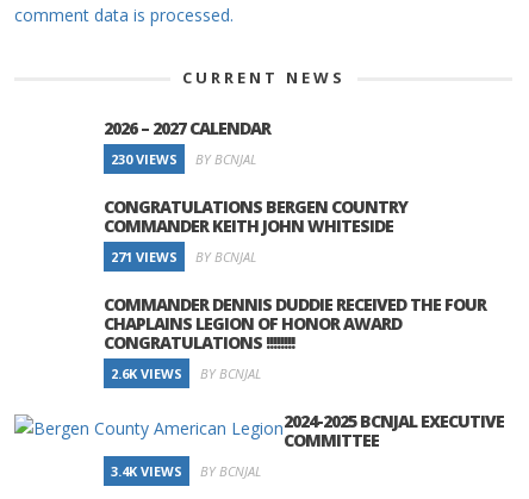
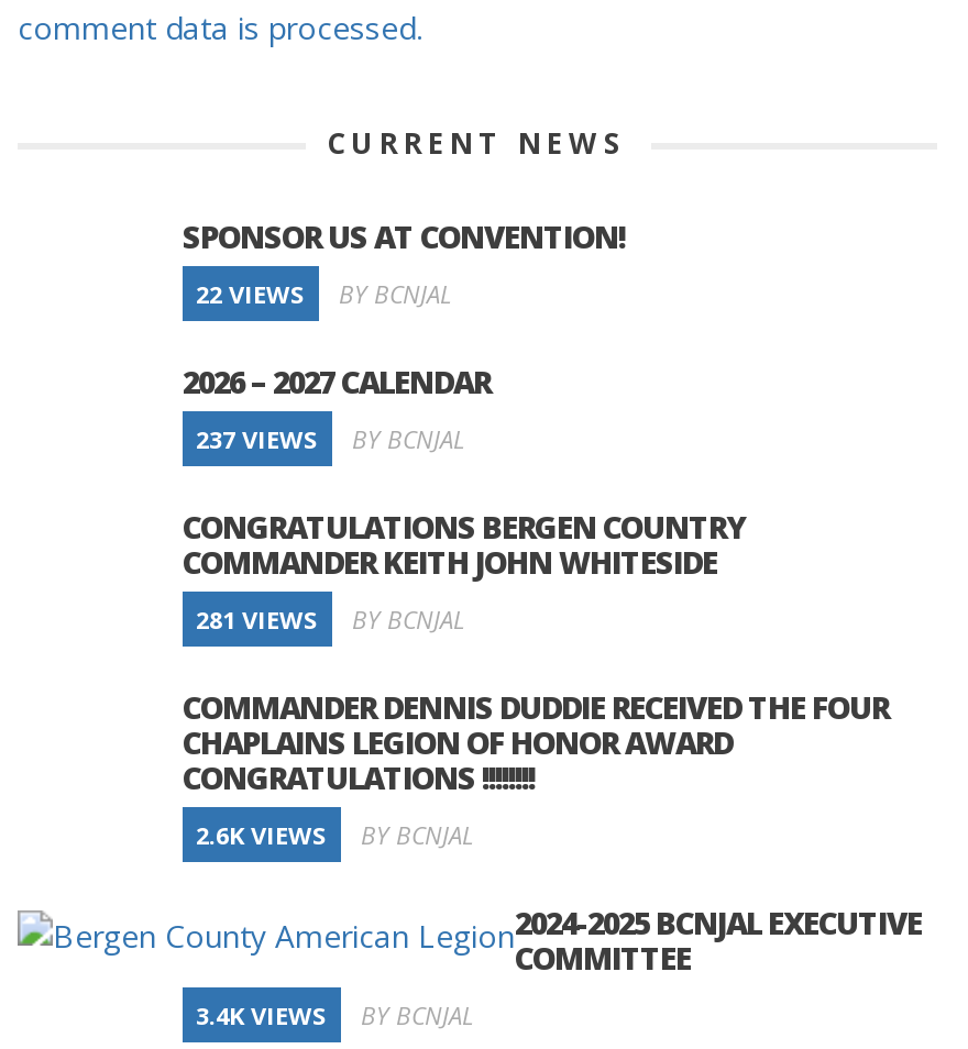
+ SPONSOR US AT CONVENTION!
+ 22 VIEWS
+ BY BCNJAL

- 230 VIEWS BY BCNJAL
+ 237 VIEWS BY BCNJAL

- 271 VIEWS BY BCNJAL
+ 281 VIEWS BY BCNJAL
